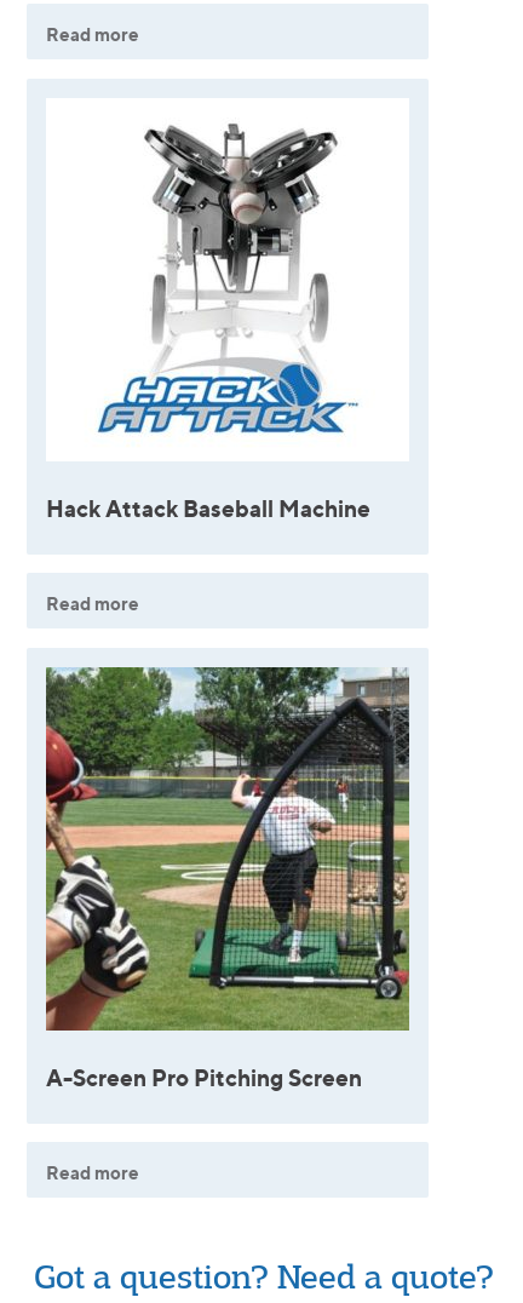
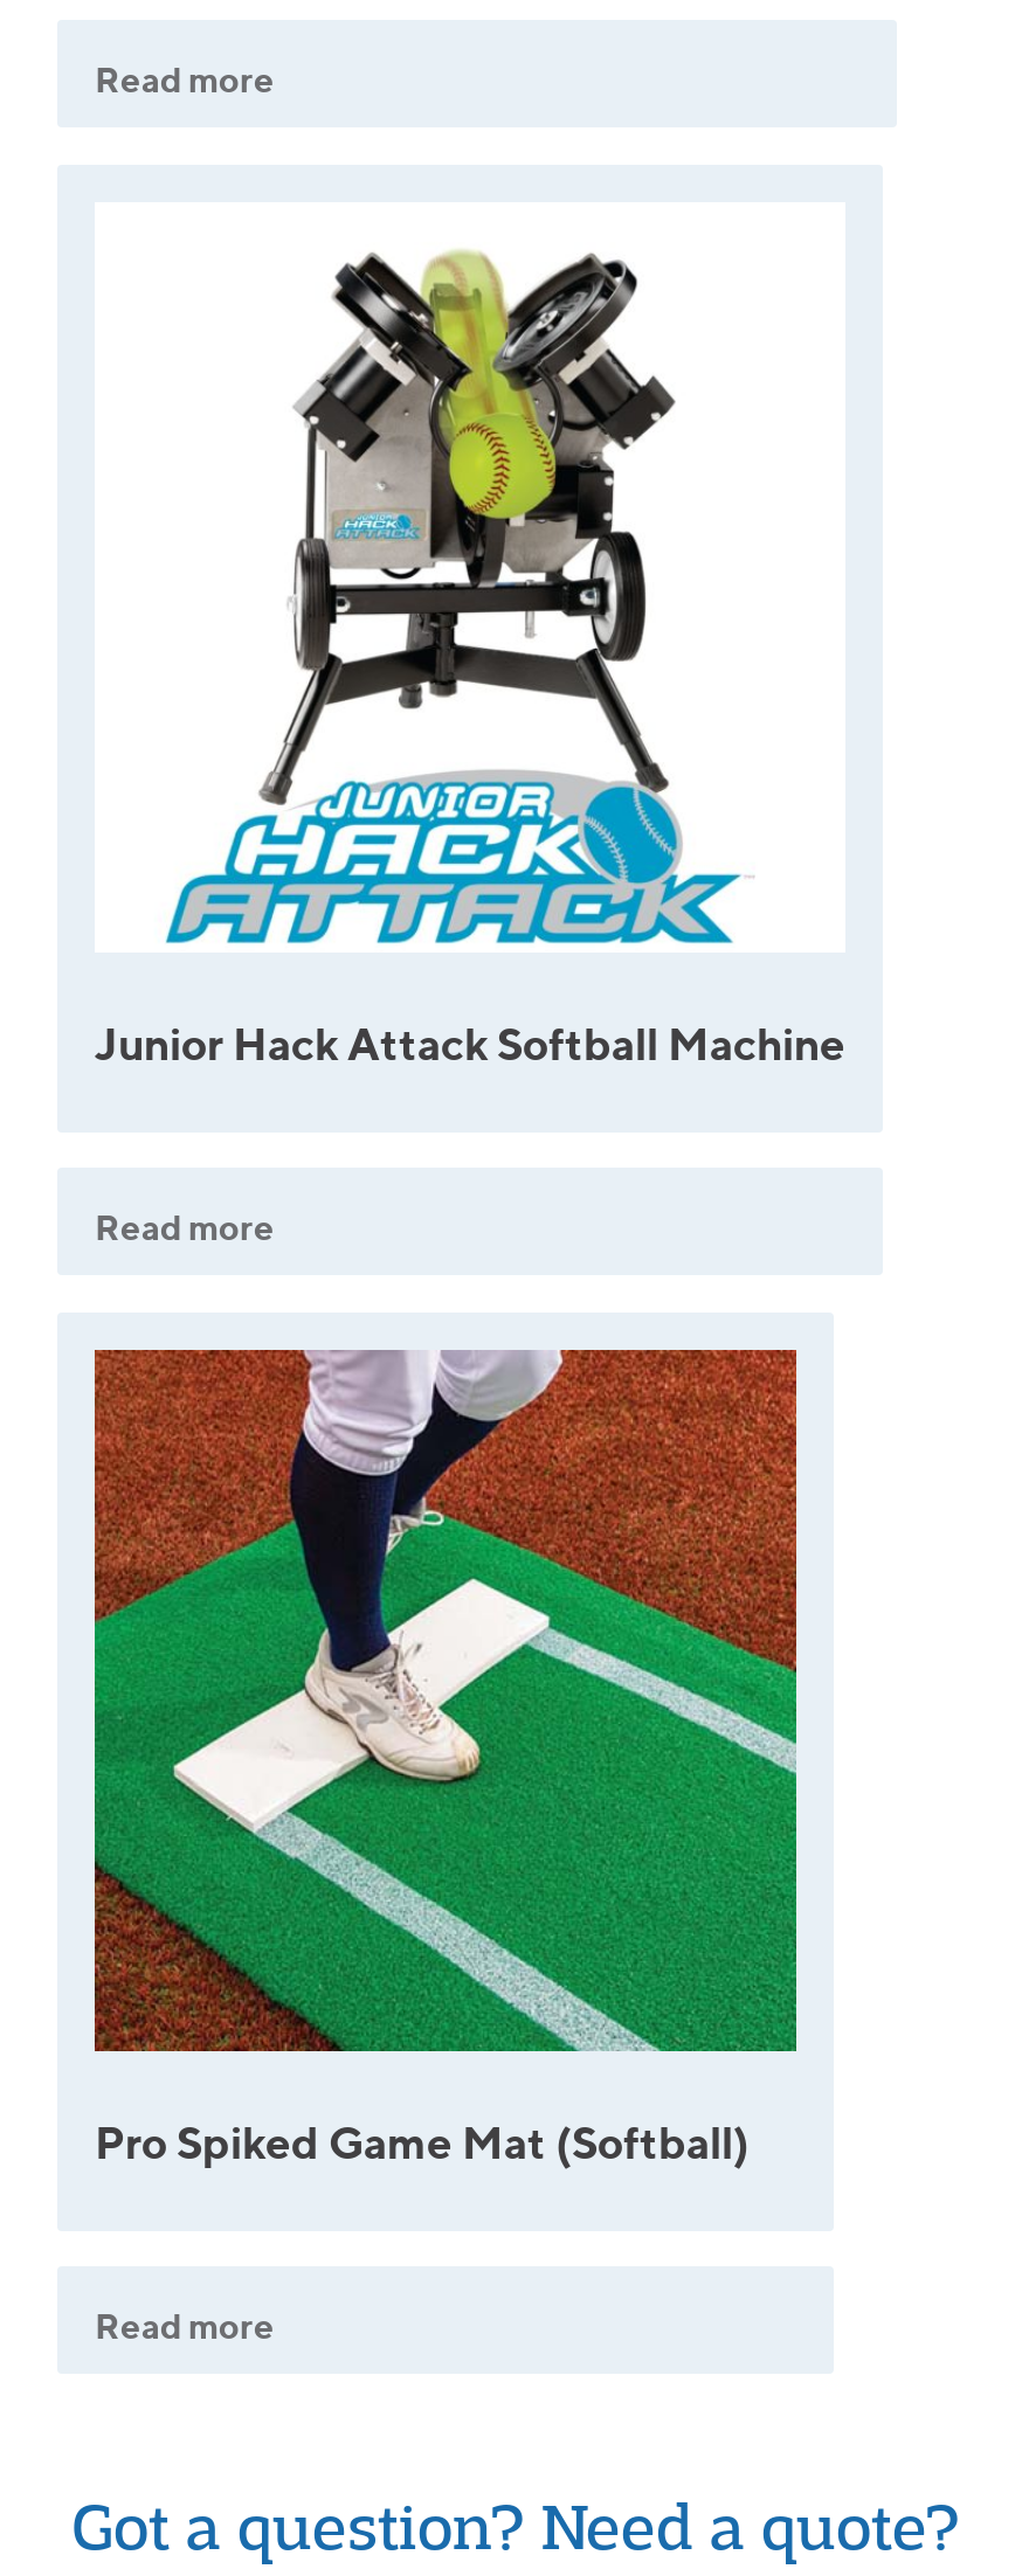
- [image]
- Hack Attack Baseball Machine
+ [image]
+ Junior Hack Attack Softball Machine

- [image]
- A-Screen Pro Pitching Screen
+ [image]
+ Pro Spiked Game Mat (Softball)
